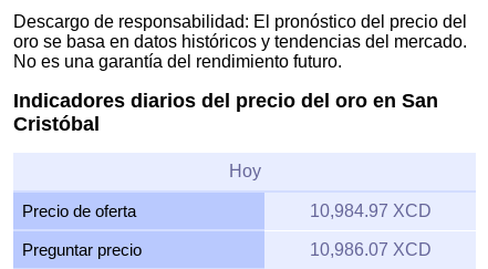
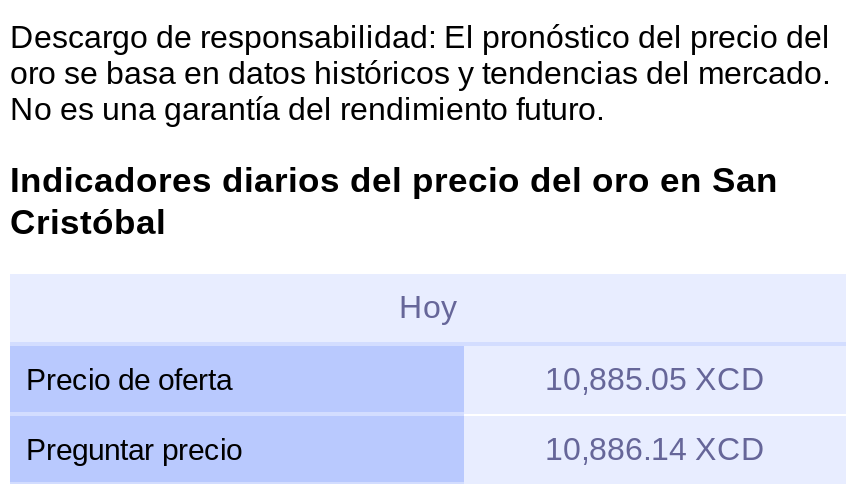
- 10,984.97 XCD
+ 10,885.05 XCD

- 10,986.07 XCD
+ 10,886.14 XCD
